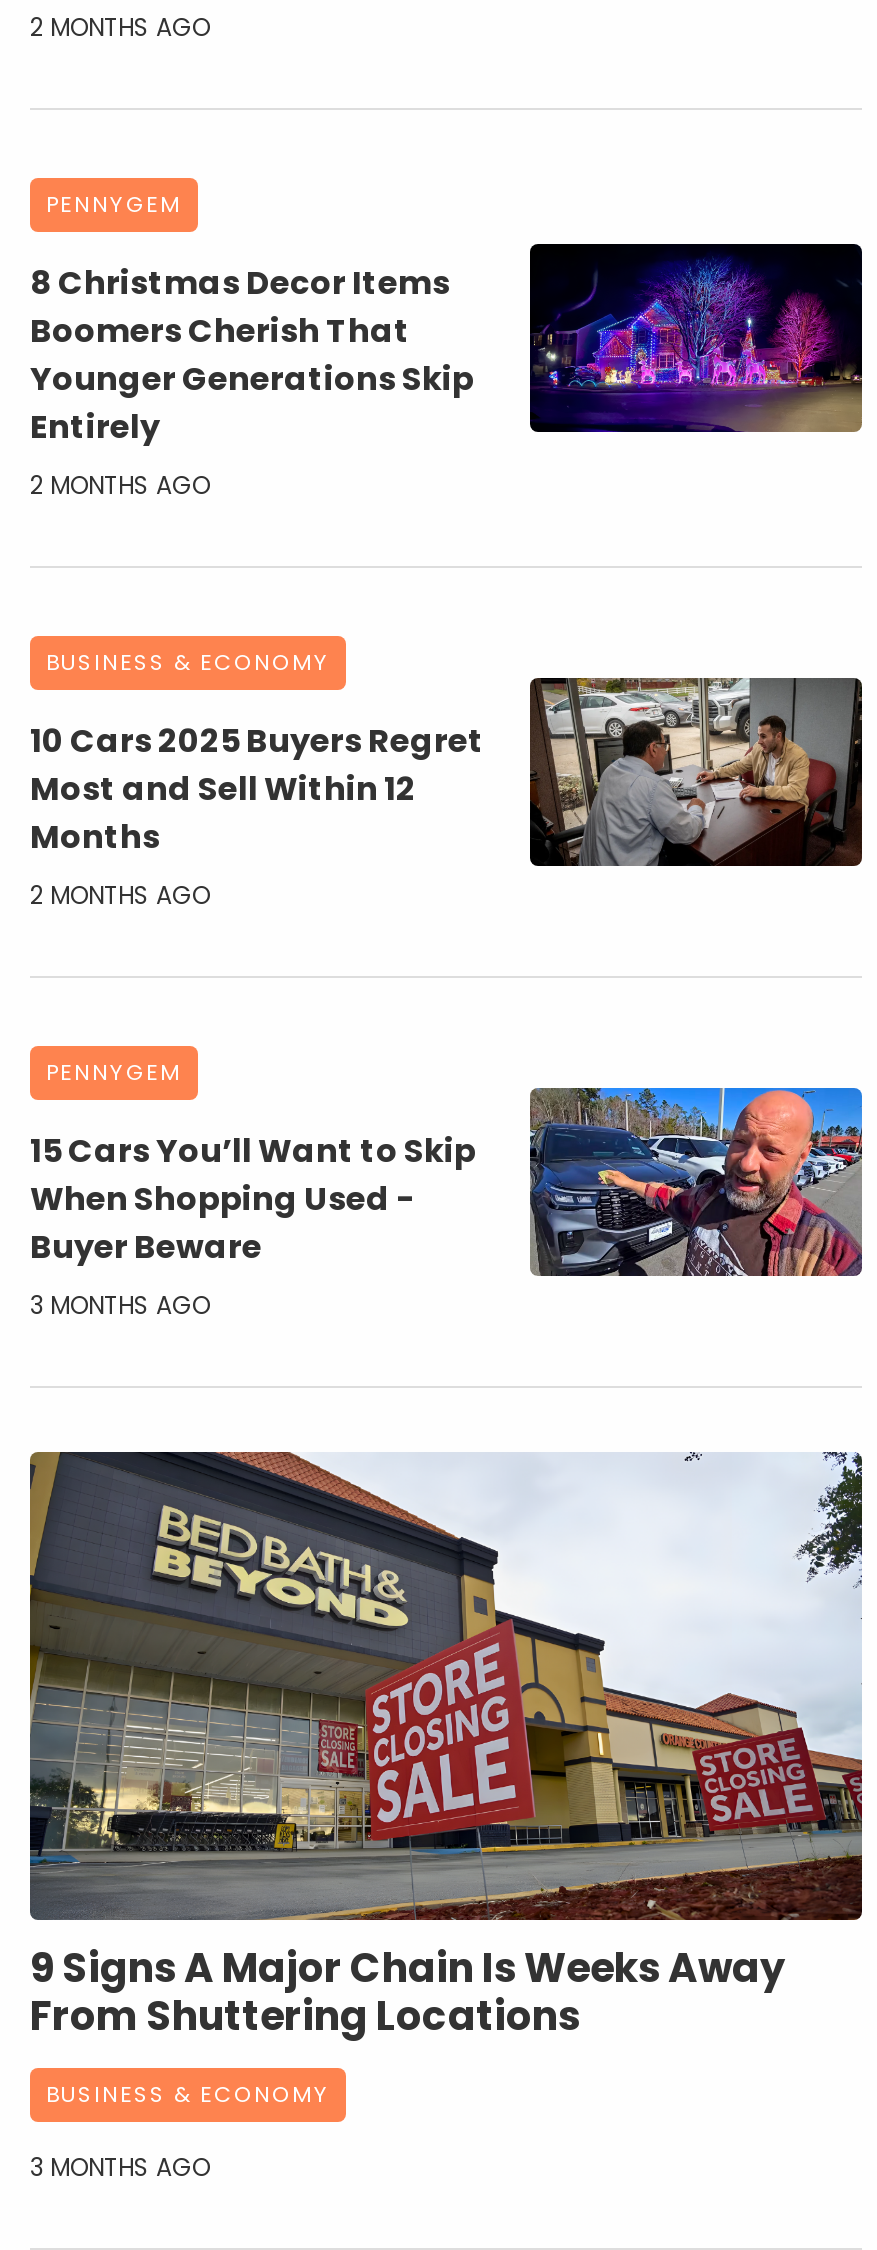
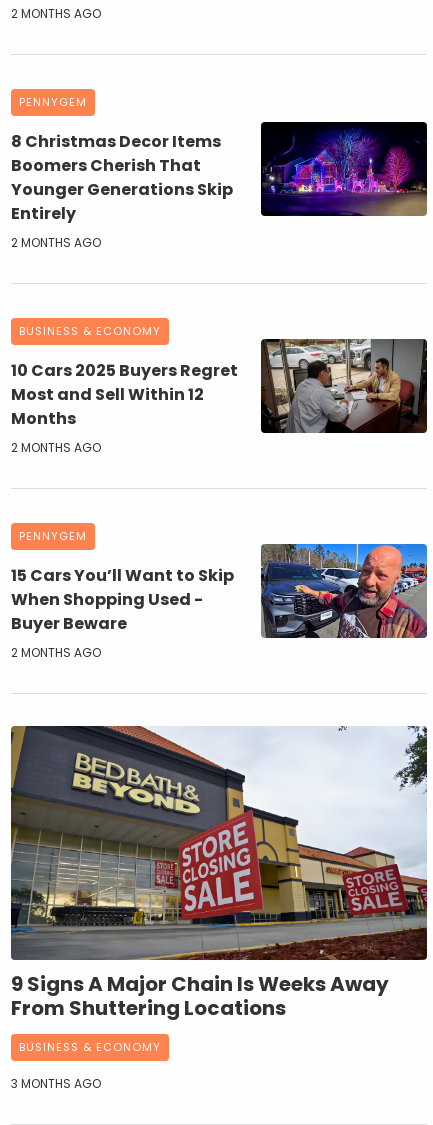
- 3 MONTHS AGO
+ 2 MONTHS AGO
